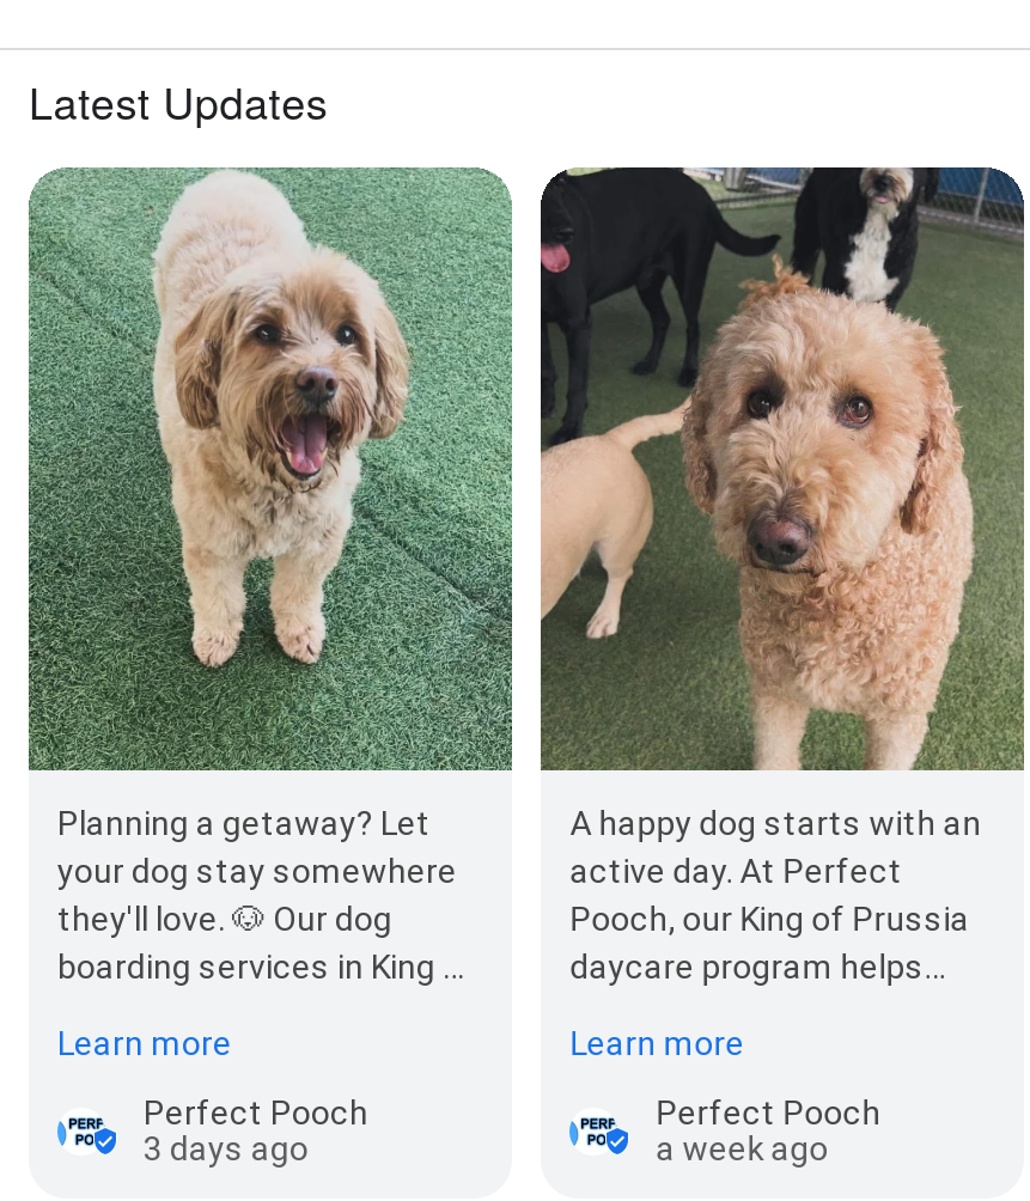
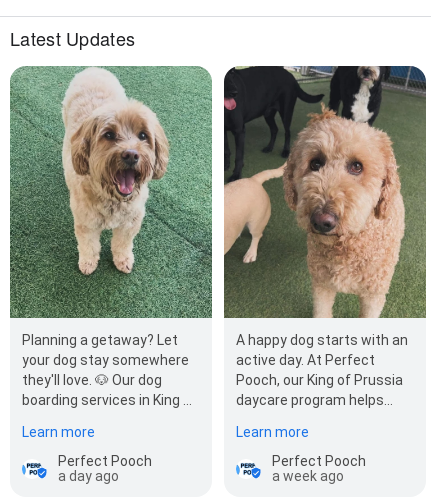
- 3 days ago
+ a day ago
